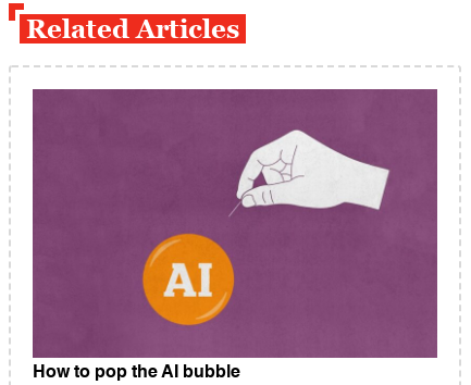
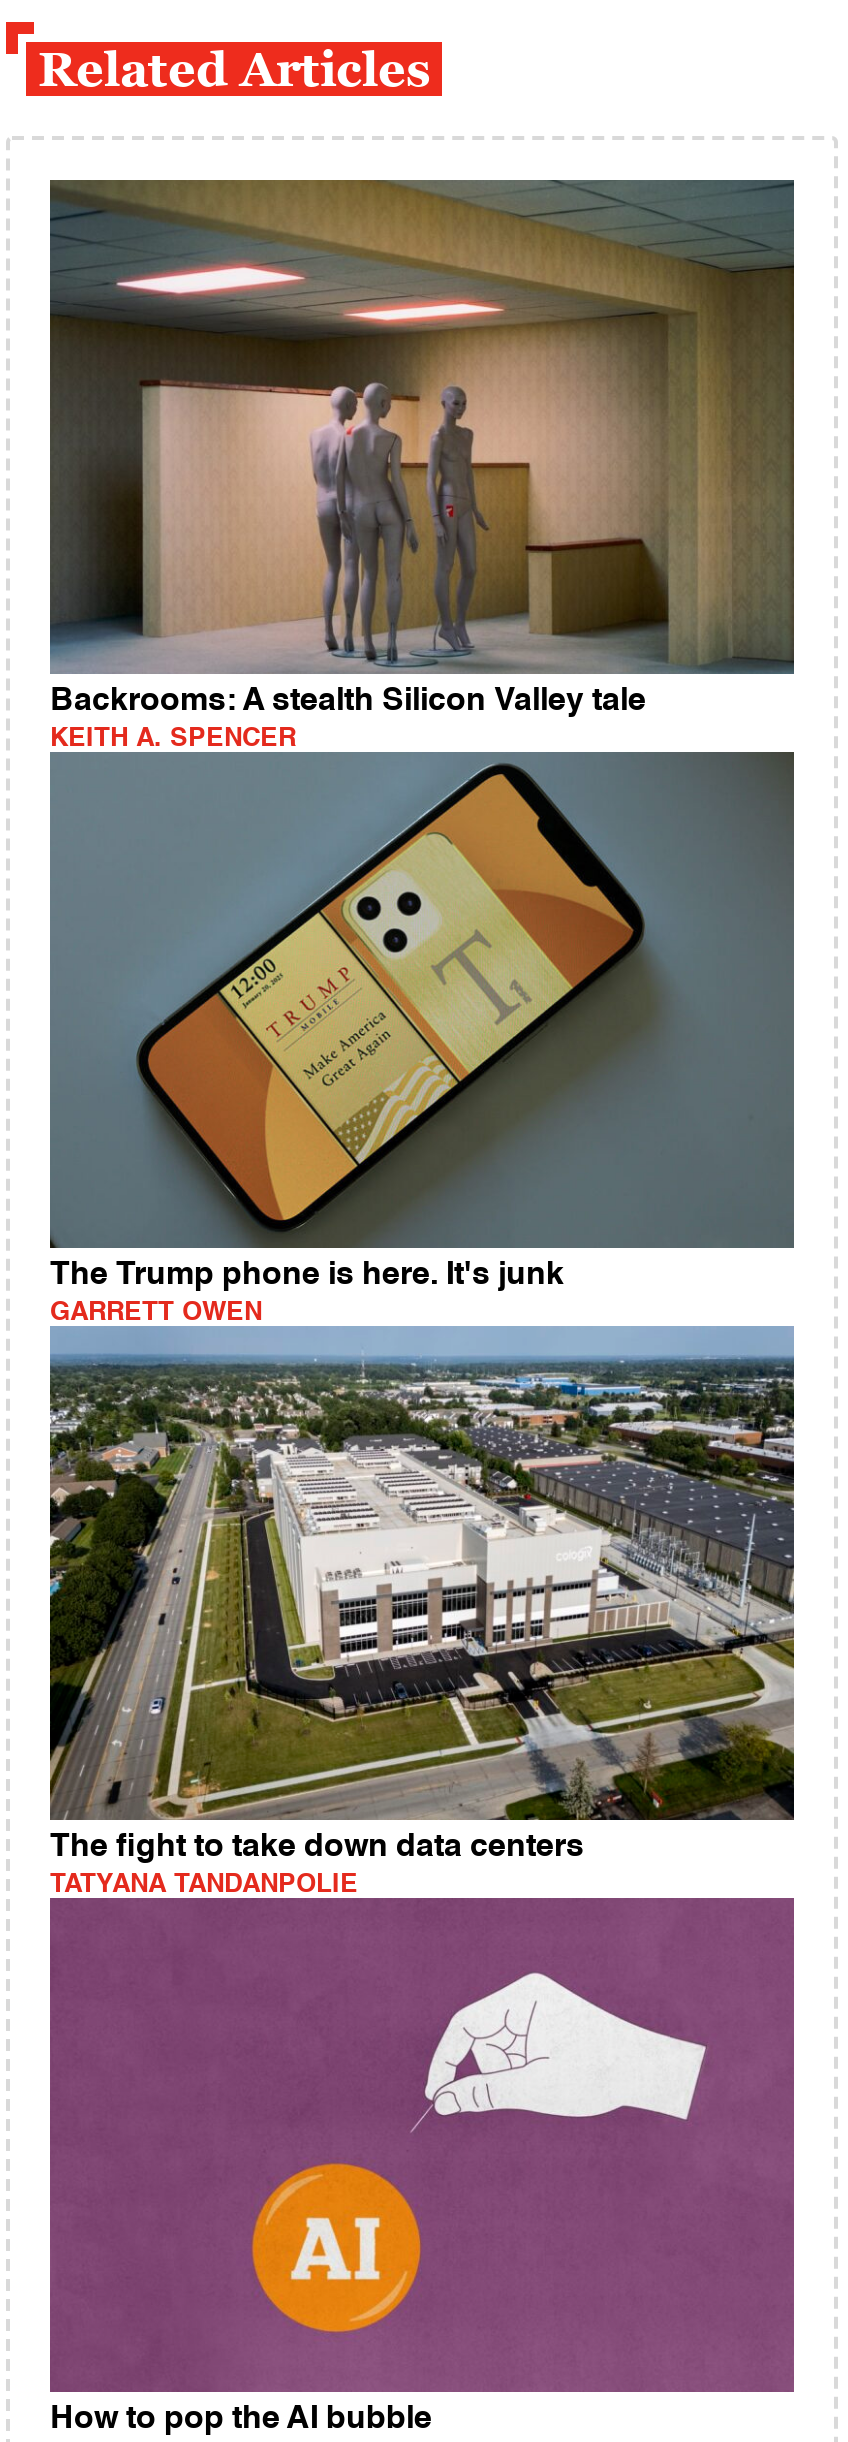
+ [image]
+ The Trump phone is here. It's junk
+ GARRETT OWEN

+ [image]
+ The fight to take down data centers
+ TATYANA TANDANPOLIE

+ [image]
+ Backrooms: A stealth Silicon Valley tale
+ KEITH A. SPENCER
